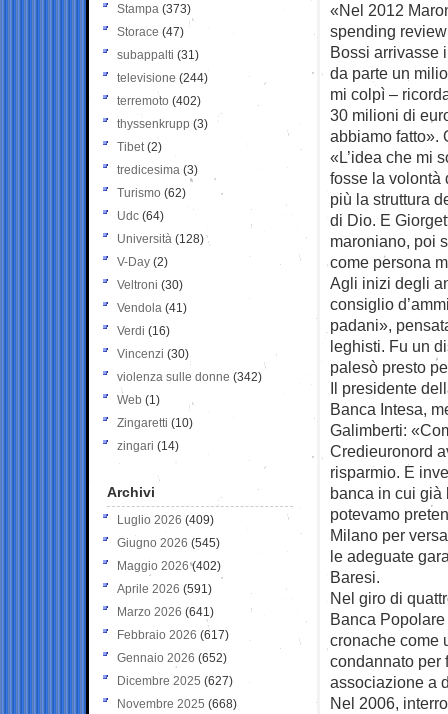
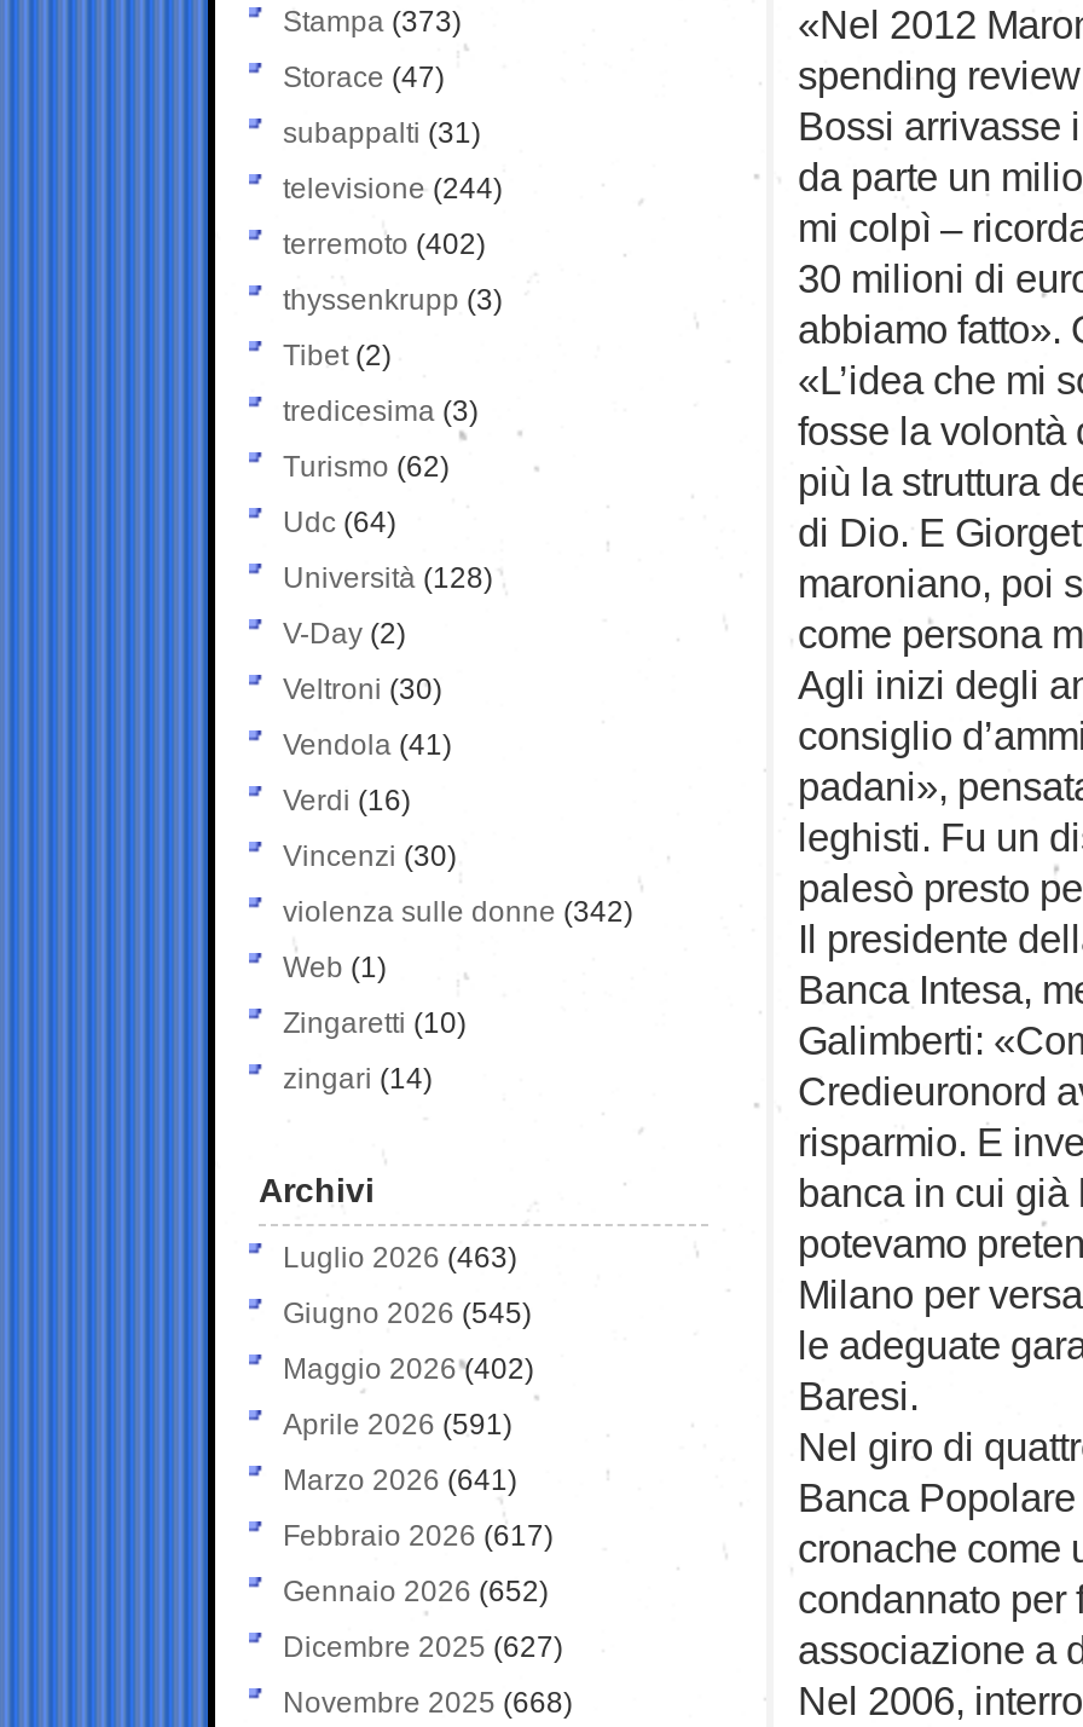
- Luglio 2026 (409)
+ Luglio 2026 (463)
